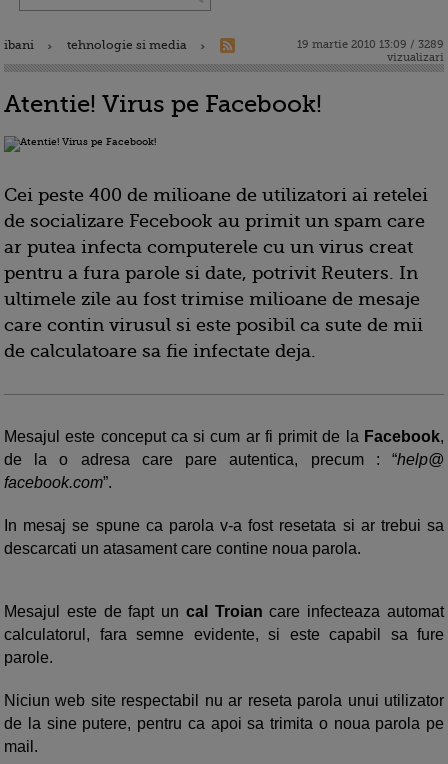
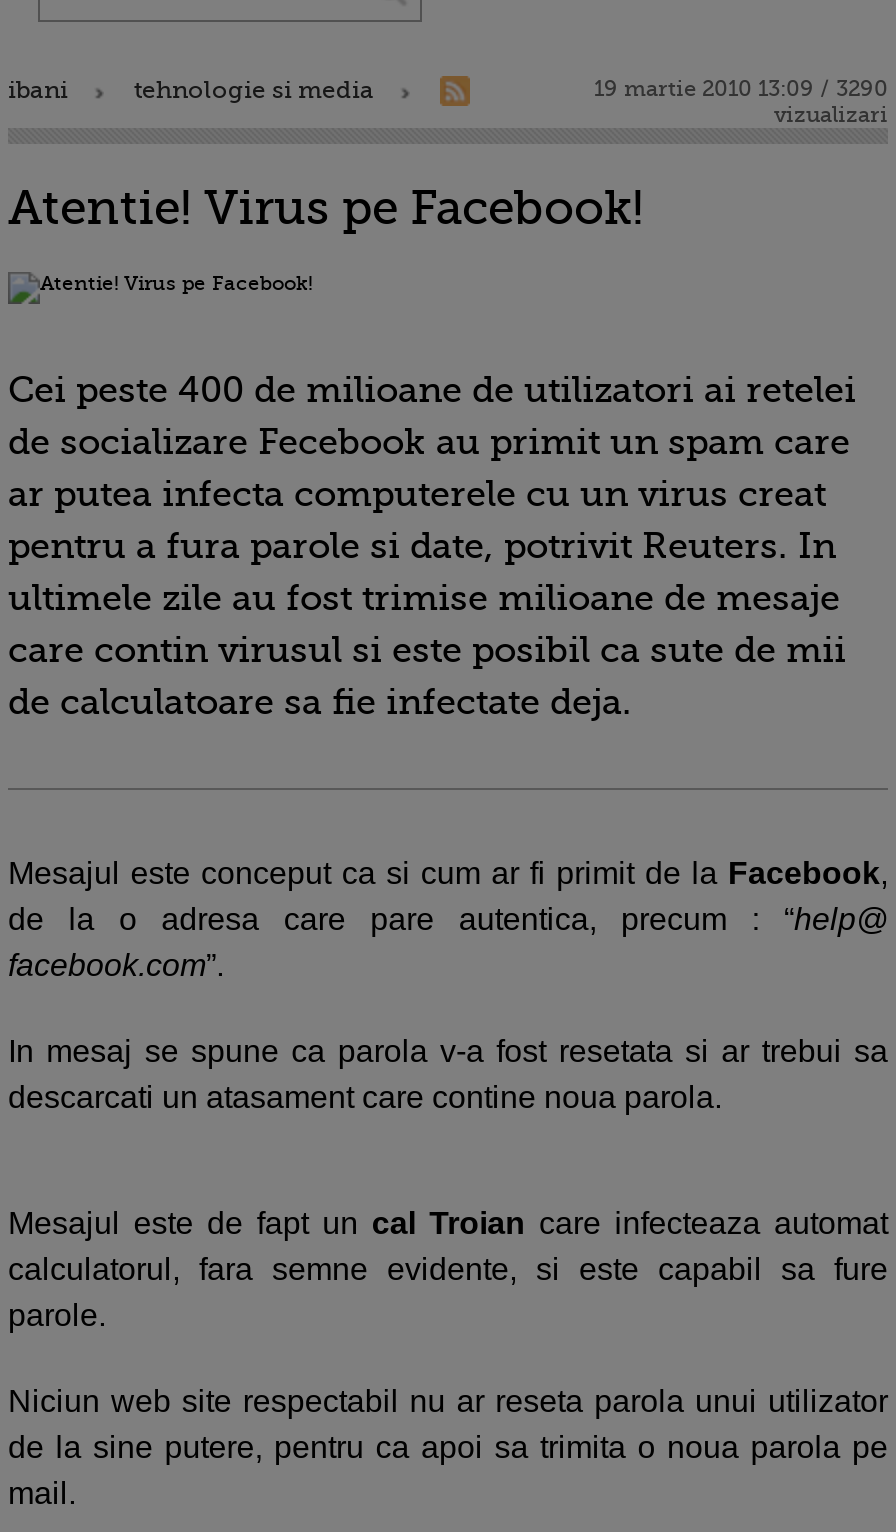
- 19 martie 2010 13:09 / 3289
+ 19 martie 2010 13:09 / 3290
